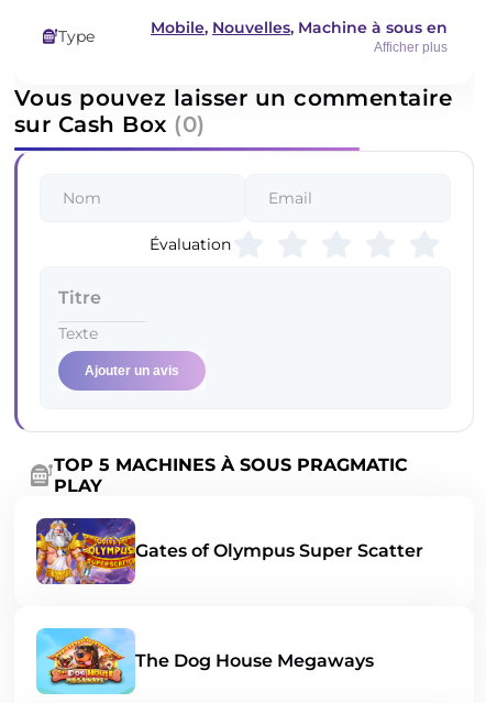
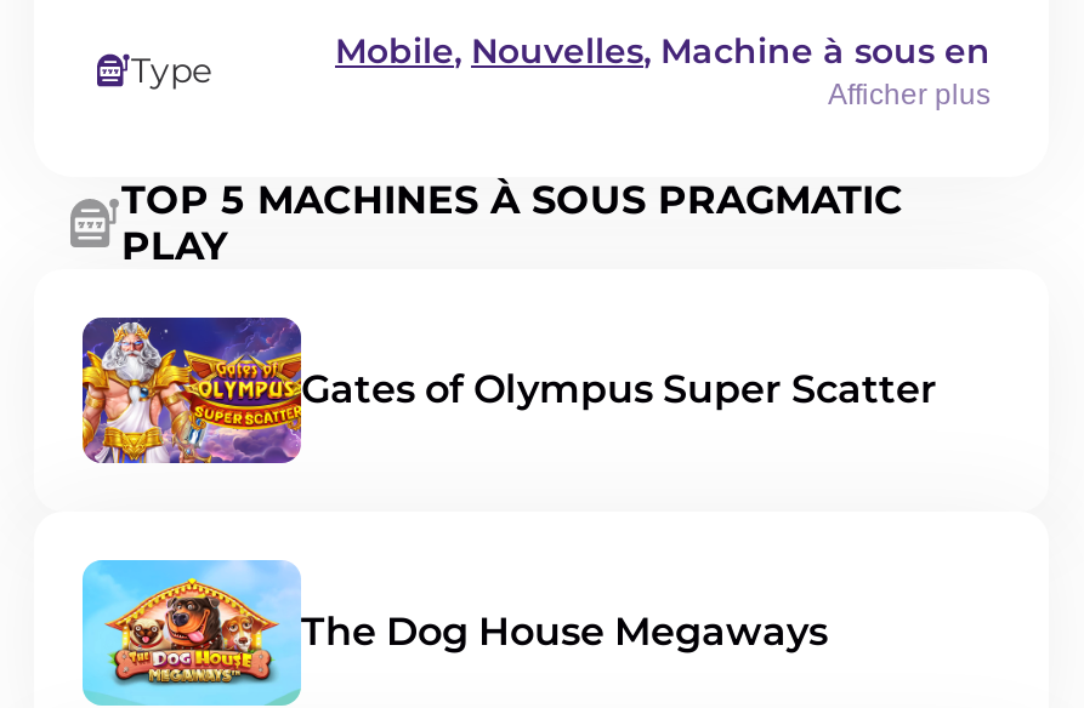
- Vous pouvez laisser un commentaire
- sur Cash Box (0)

- [image]
- Évaluation

- Ajouter un avis
